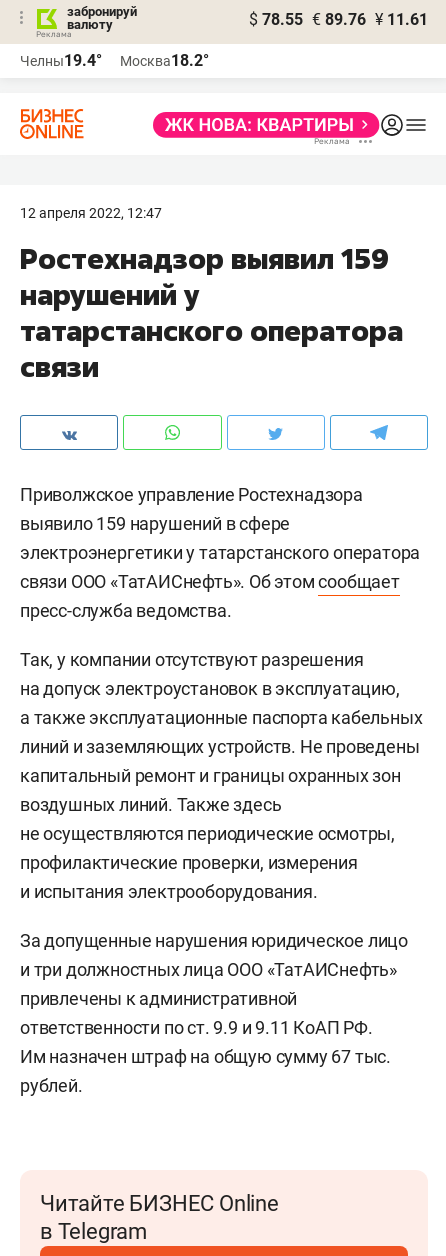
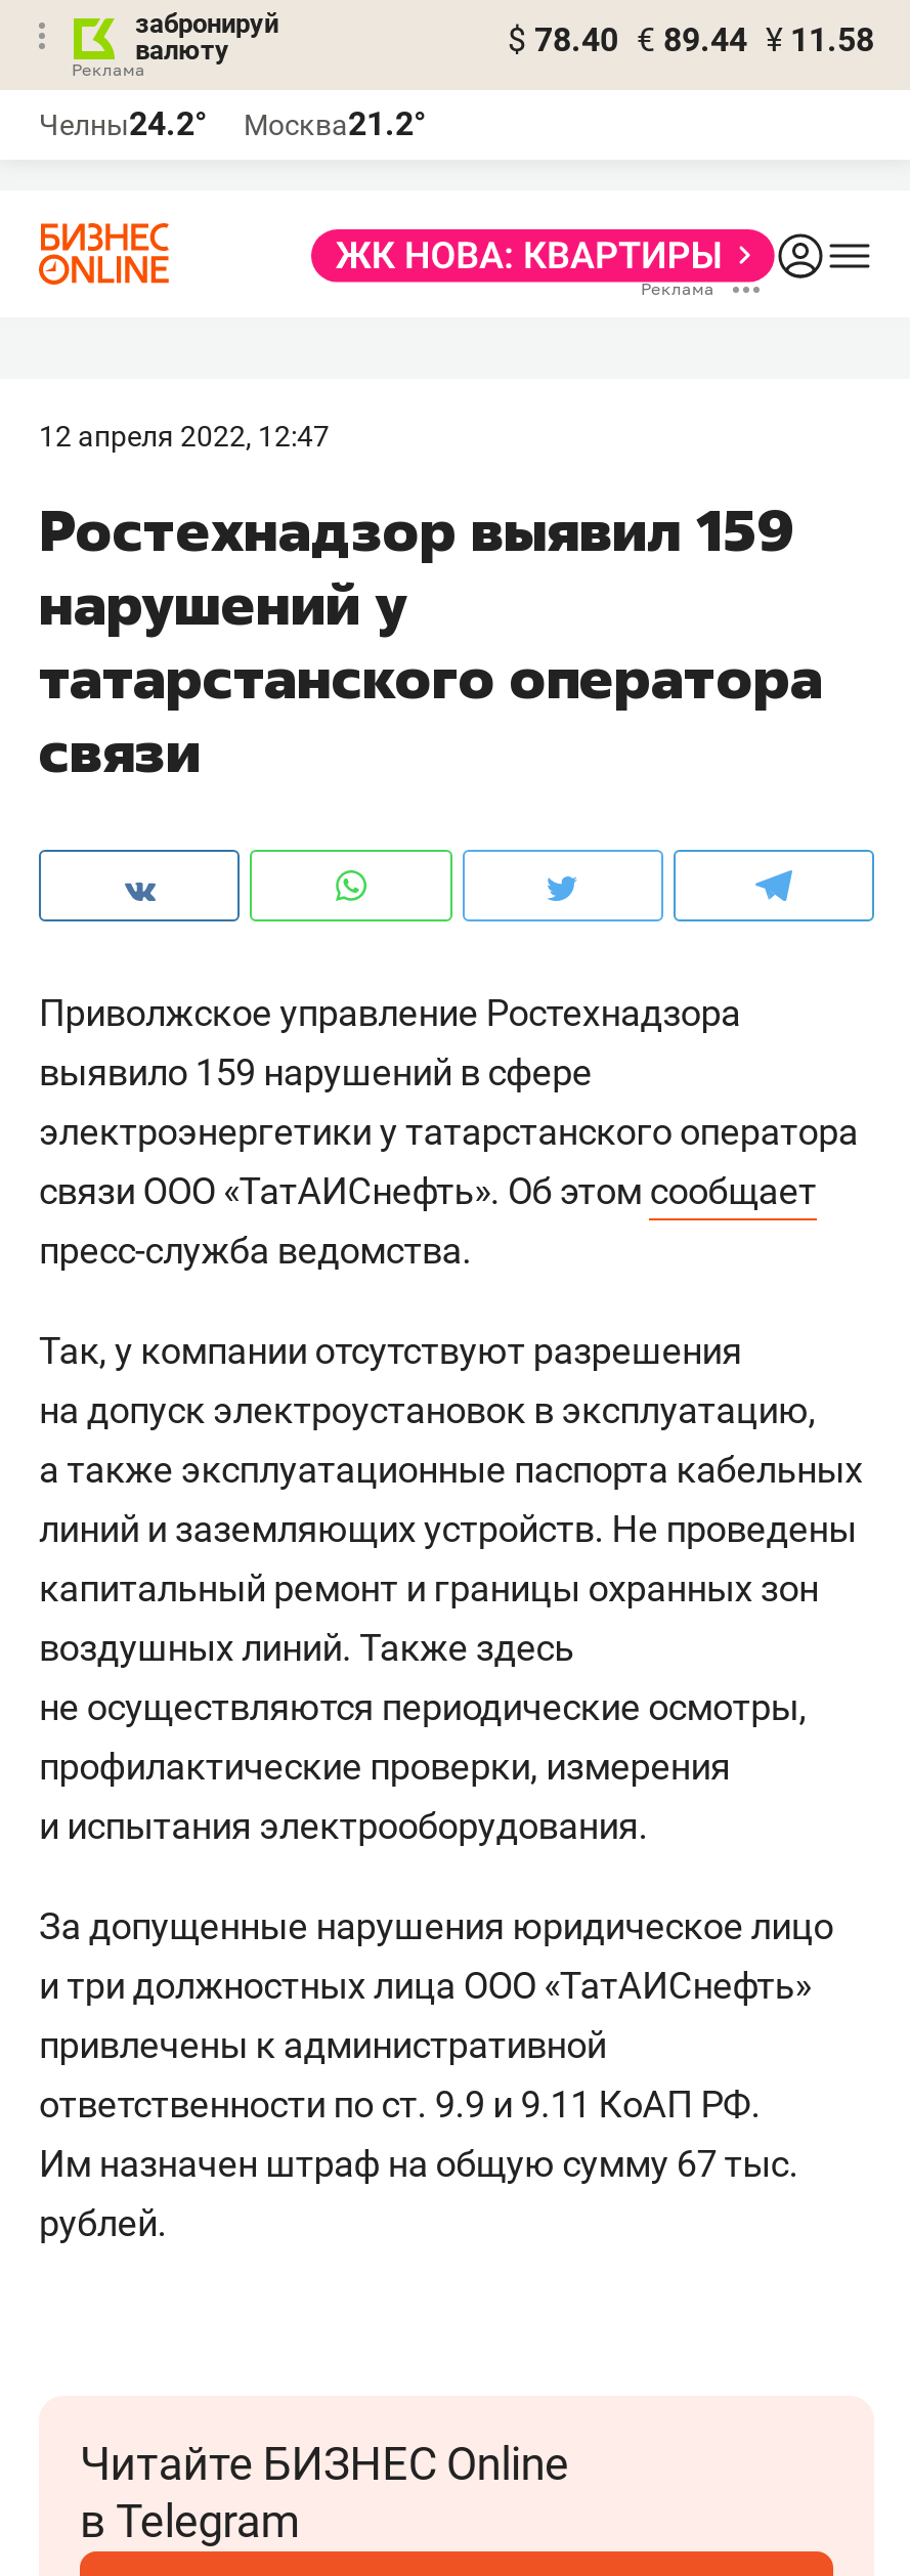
- $ 78.55 € 89.76 ¥ 11.61
+ $ 78.40 € 89.44 ¥ 11.58

- Челны19.4°
+ Челны24.2°

- Москва18.2°
+ Москва21.2°
